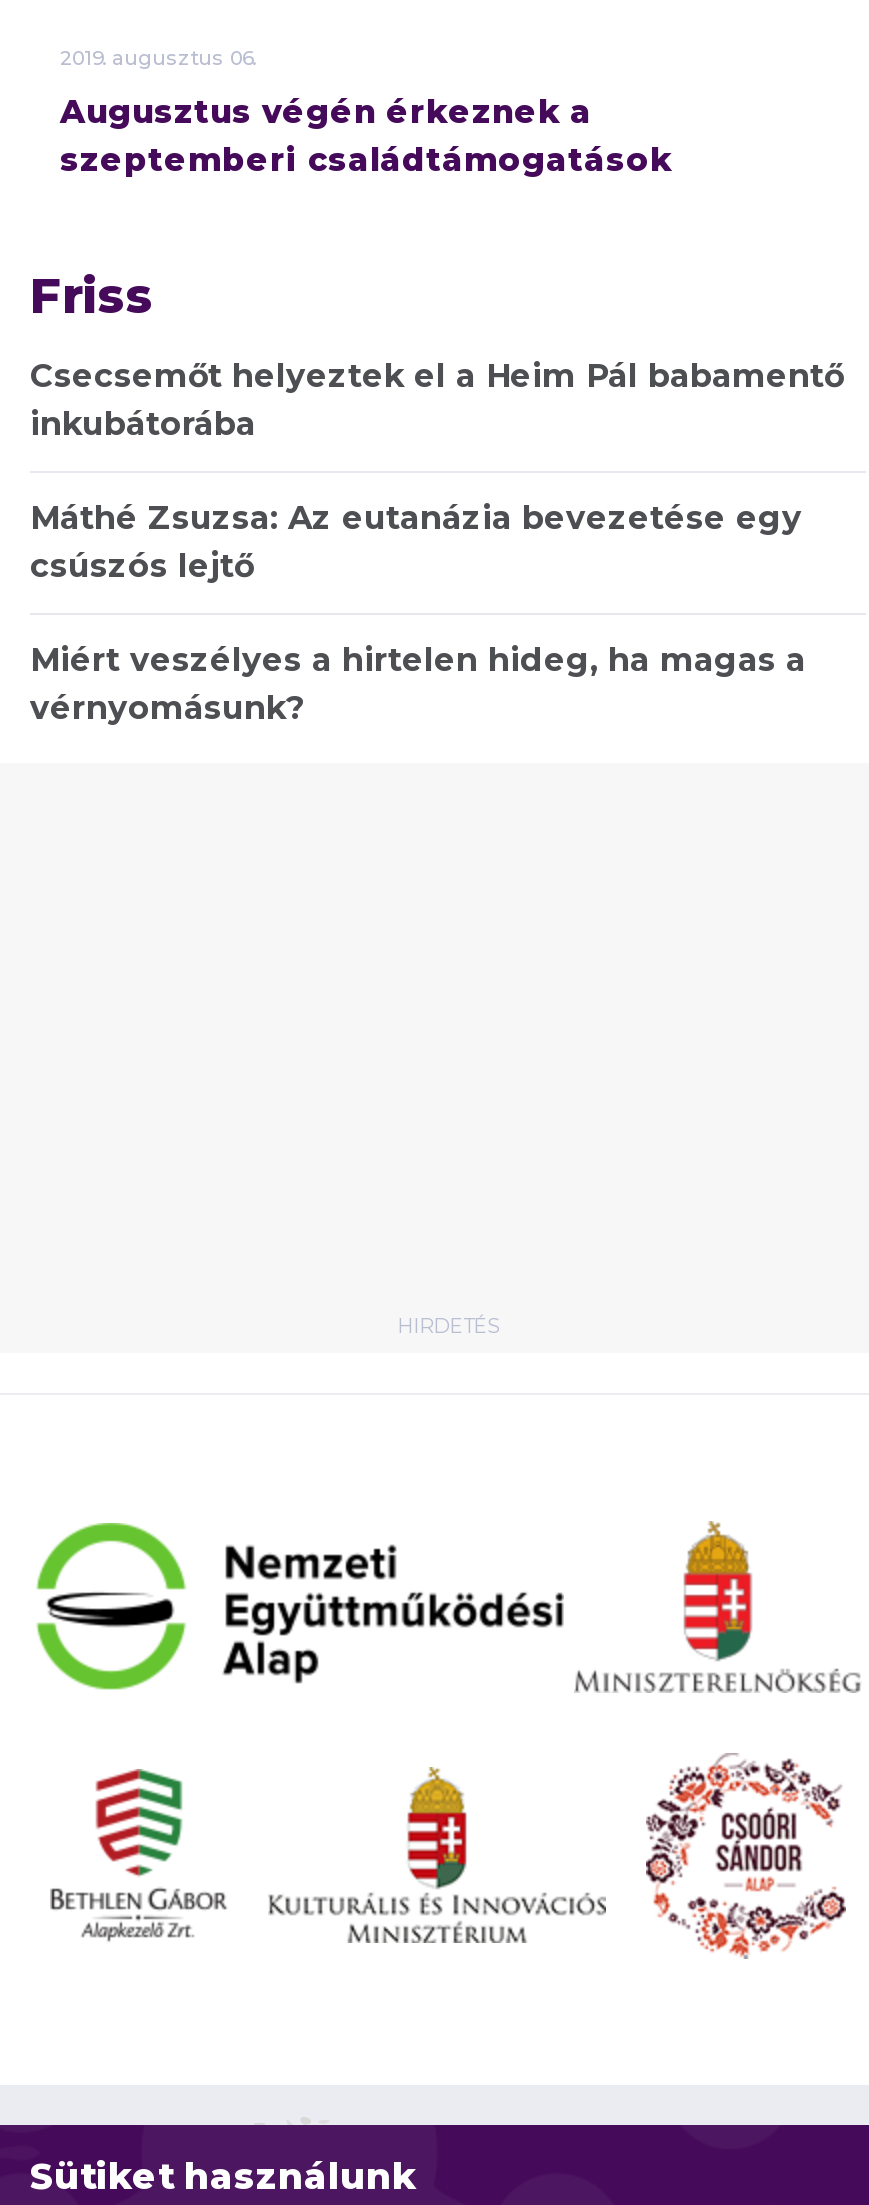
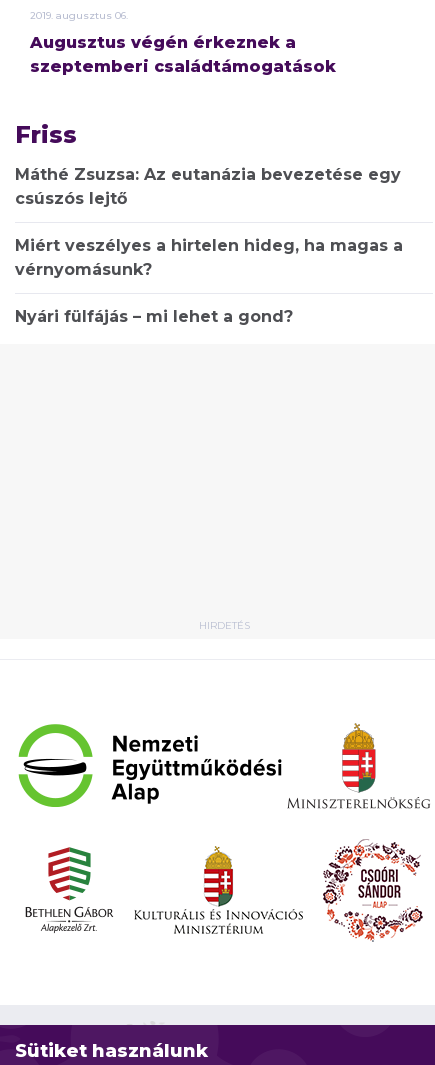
- Csecsemőt helyeztek el a Heim Pál babamentő
- inkubátorába

moved up: Máthé Zsuzsa: Az eutanázia bevezetése egy | csúszós lejtő | Miért veszélyes a hirtelen hideg, ha magas a | vérnyomásunk?

+ Nyári fülfájás – mi lehet a gond?
